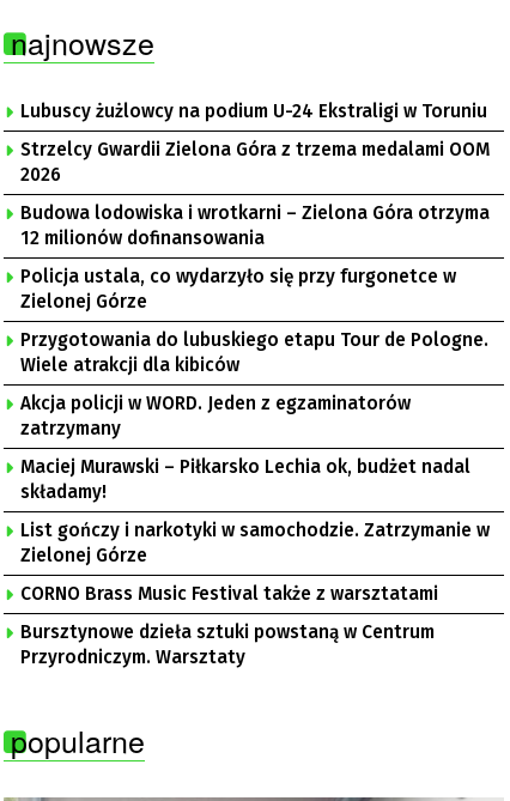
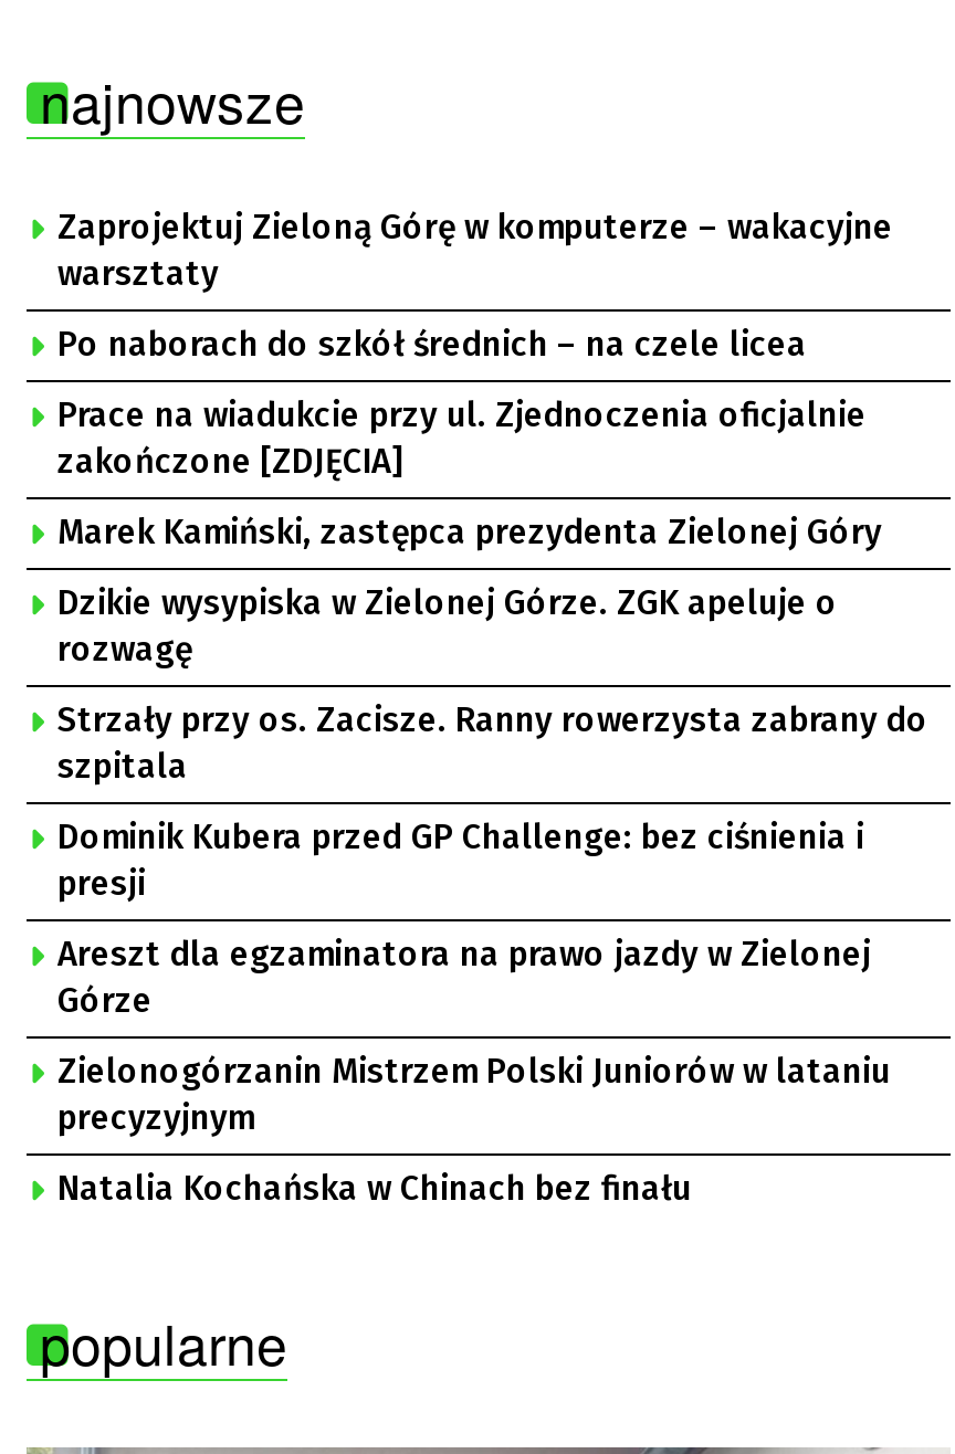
- Lubuscy żużlowcy na podium U-24 Ekstraligi w Toruniu
+ Zaprojektuj Zieloną Górę w komputerze – wakacyjne
+ warsztaty

- Strzelcy Gwardii Zielona Góra z trzema medalami OOM
- 2026
+ Po naborach do szkół średnich – na czele licea

- Budowa lodowiska i wrotkarni – Zielona Góra otrzyma
- 12 milionów dofinansowania
+ Prace na wiadukcie przy ul. Zjednoczenia oficjalnie
+ zakończone [ZDJĘCIA]

- Policja ustala, co wydarzyło się przy furgonetce w
- Zielonej Górze
+ Marek Kamiński, zastępca prezydenta Zielonej Góry

- Przygotowania do lubuskiego etapu Tour de Pologne.
- Wiele atrakcji dla kibiców
+ Dzikie wysypiska w Zielonej Górze. ZGK apeluje o
+ rozwagę

- Akcja policji w WORD. Jeden z egzaminatorów
- zatrzymany
+ Strzały przy os. Zacisze. Ranny rowerzysta zabrany do
+ szpitala

- Maciej Murawski – Piłkarsko Lechia ok, budżet nadal
- składamy!
+ Dominik Kubera przed GP Challenge: bez ciśnienia i
+ presji

- List gończy i narkotyki w samochodzie. Zatrzymanie w
- Zielonej Górze
+ Areszt dla egzaminatora na prawo jazdy w Zielonej
+ Górze

- CORNO Brass Music Festival także z warsztatami
+ Zielonogórzanin Mistrzem Polski Juniorów w lataniu
+ precyzyjnym

- Bursztynowe dzieła sztuki powstaną w Centrum
- Przyrodniczym. Warsztaty
+ Natalia Kochańska w Chinach bez finału
